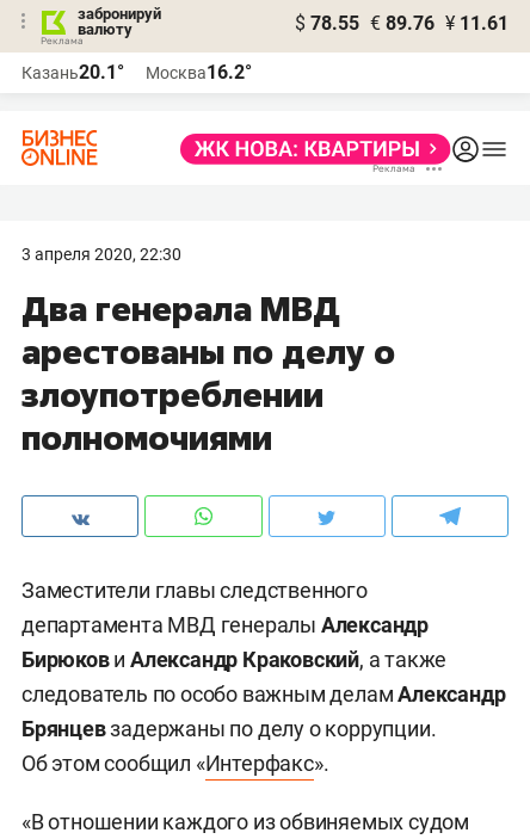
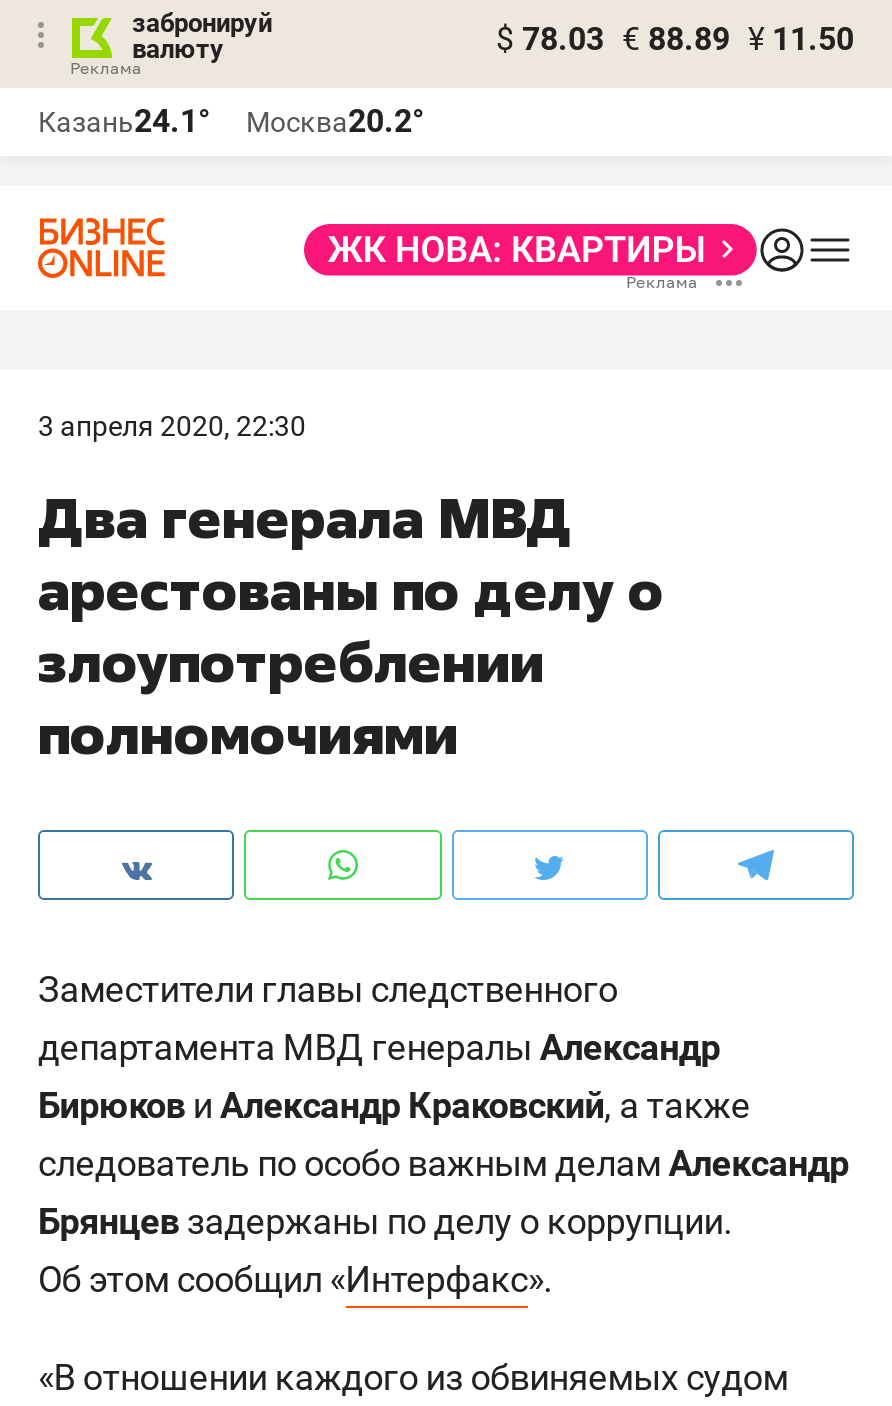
- $ 78.55 € 89.76 ¥ 11.61
+ $ 78.03 € 88.89 ¥ 11.50

- Казань20.1°
+ Казань24.1°

- Москва16.2°
+ Москва20.2°
